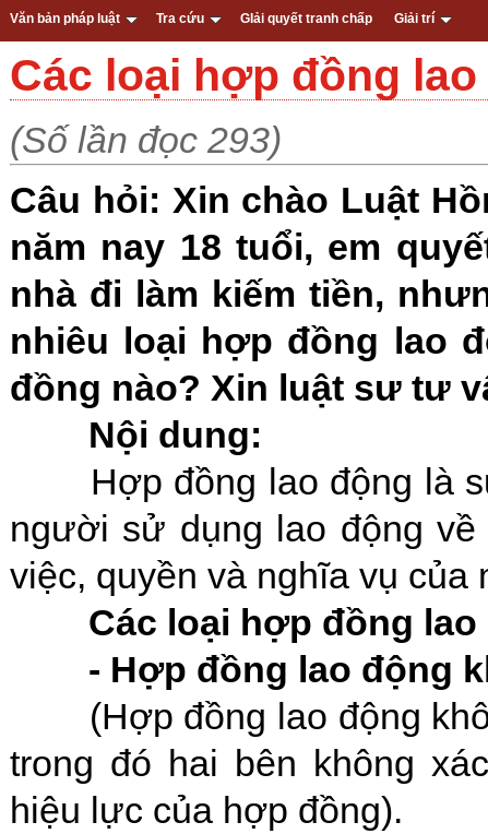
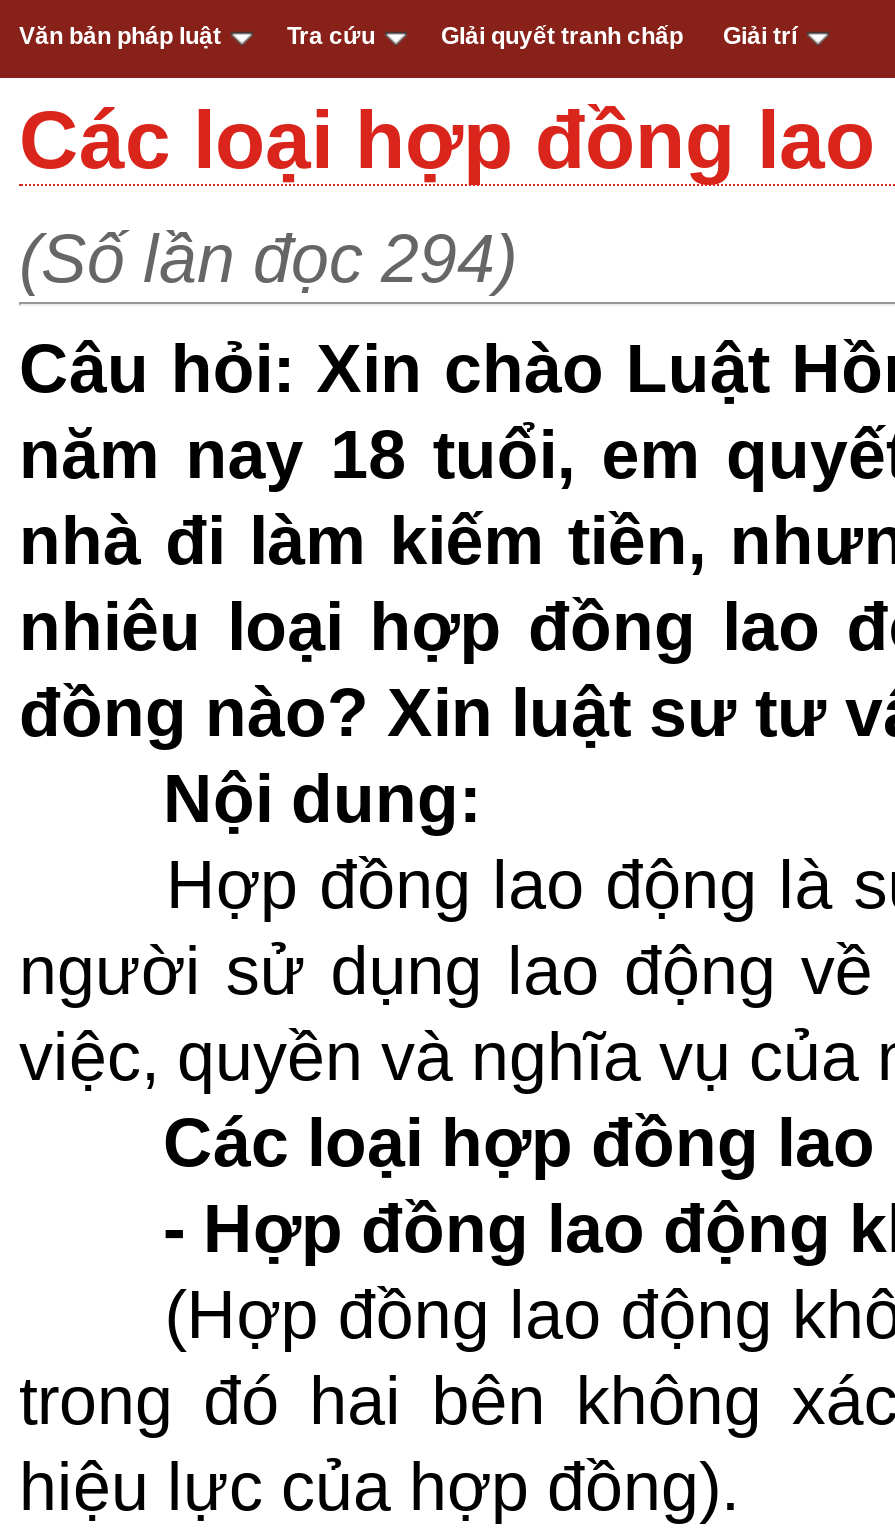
- (Số lần đọc 293)
+ (Số lần đọc 294)
